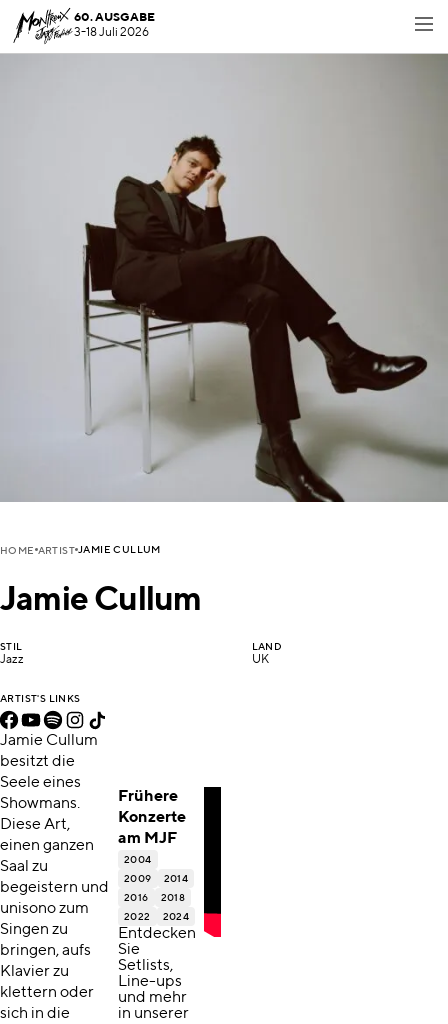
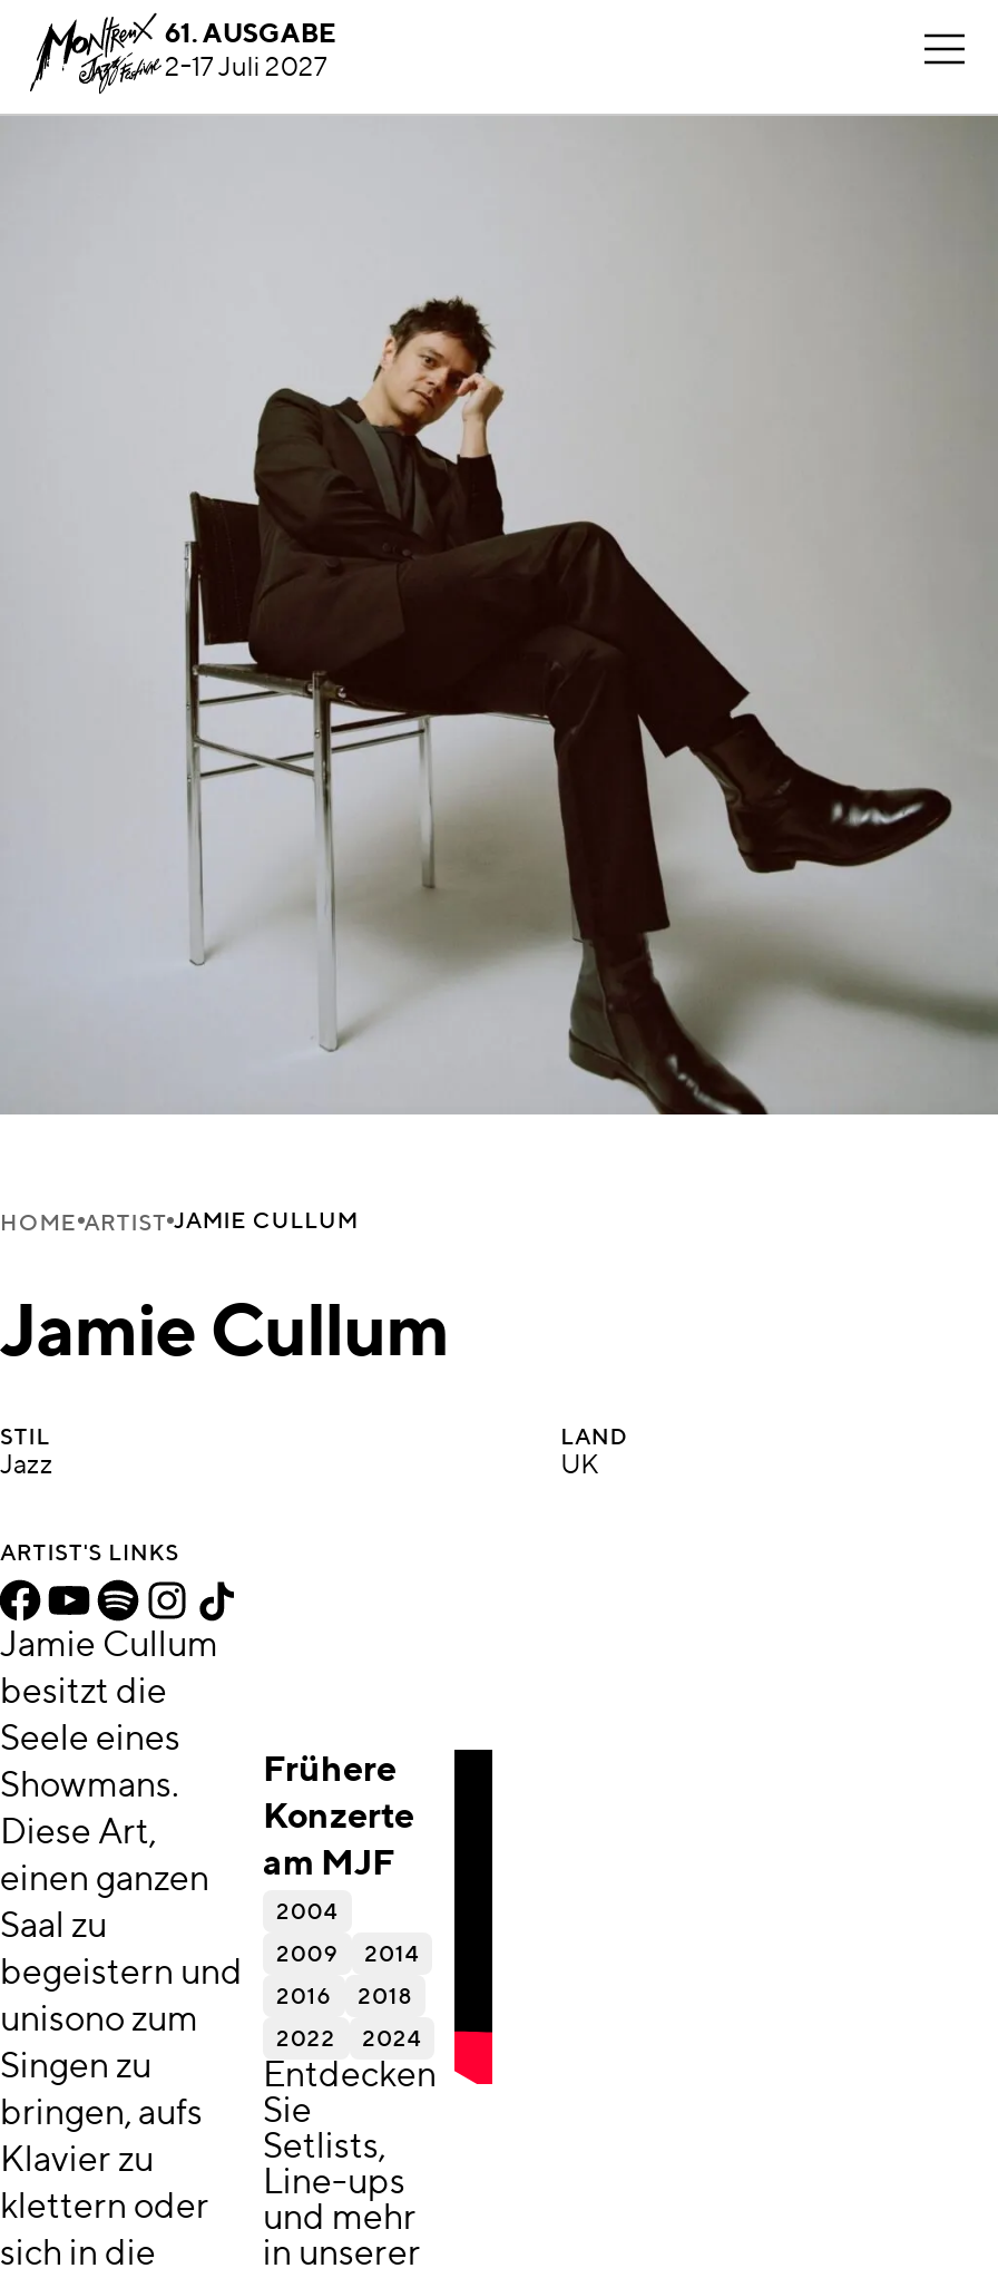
- 60. AUSGABE
+ 61. AUSGABE

- 3-18 Juli 2026
+ 2-17 Juli 2027
